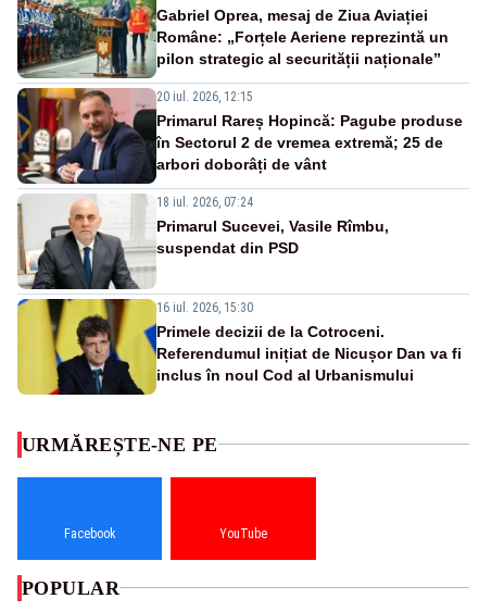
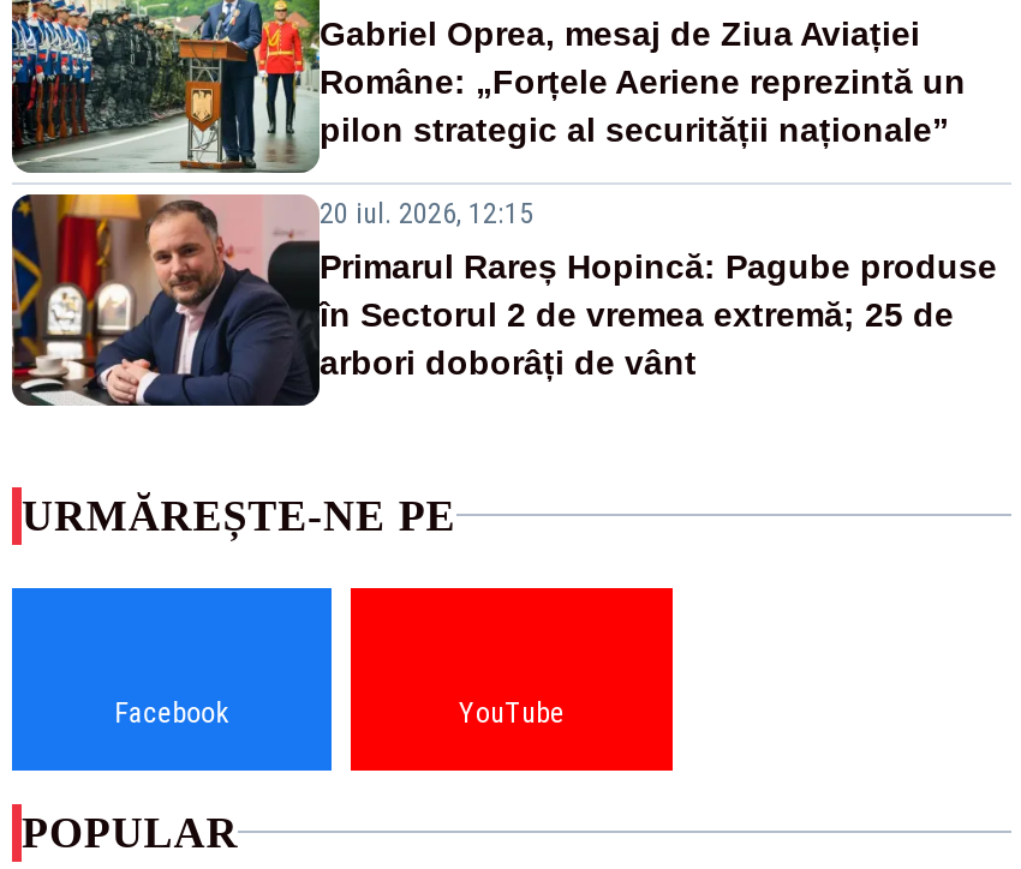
- [image]
- 18 iul. 2026, 07:24
- Primarul Sucevei, Vasile Rîmbu,
- suspendat din PSD
- 16 iul. 2026, 15:30
- Primele decizii de la Cotroceni.
- Referendumul inițiat de Nicușor Dan va fi
- inclus în noul Cod al Urbanismului

- [image]
